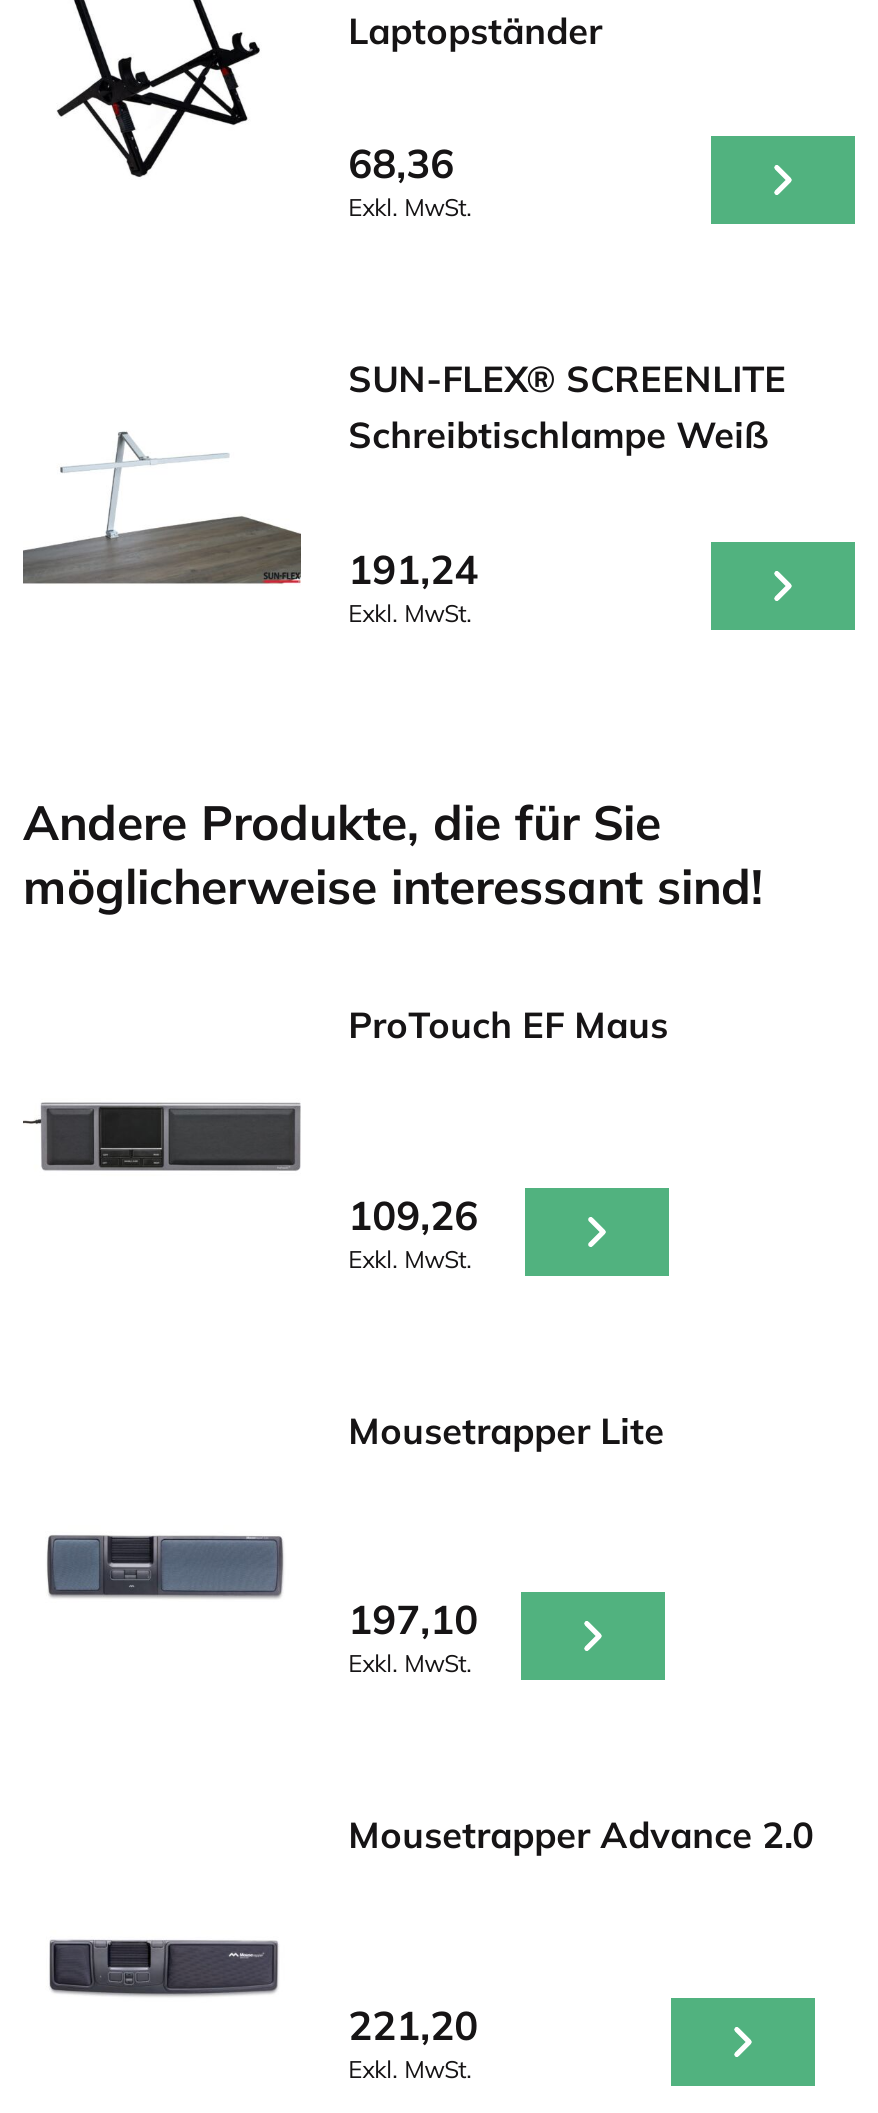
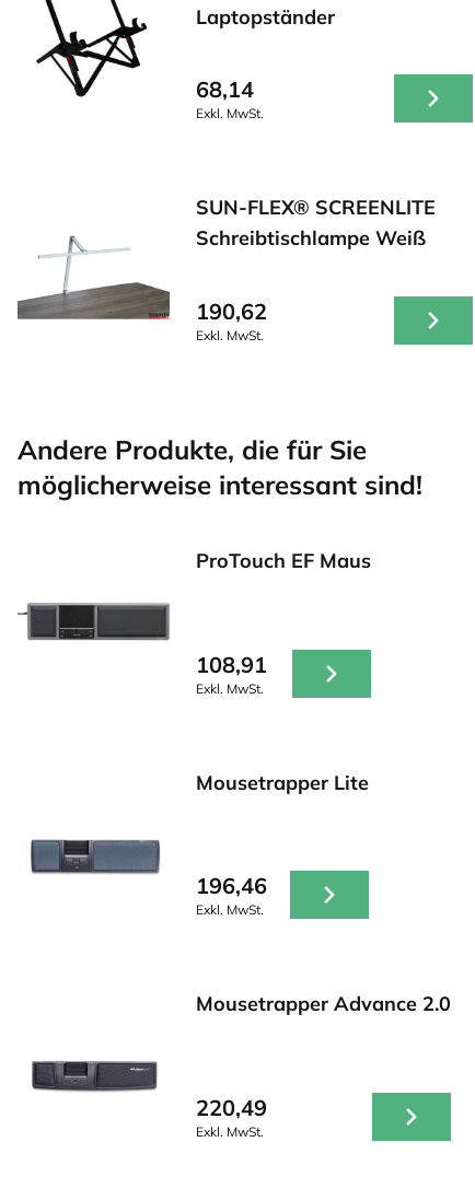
- 68,36
+ 68,14

- 191,24
+ 190,62

- 109,26
+ 108,91

- 197,10
+ 196,46

- 221,20
+ 220,49
